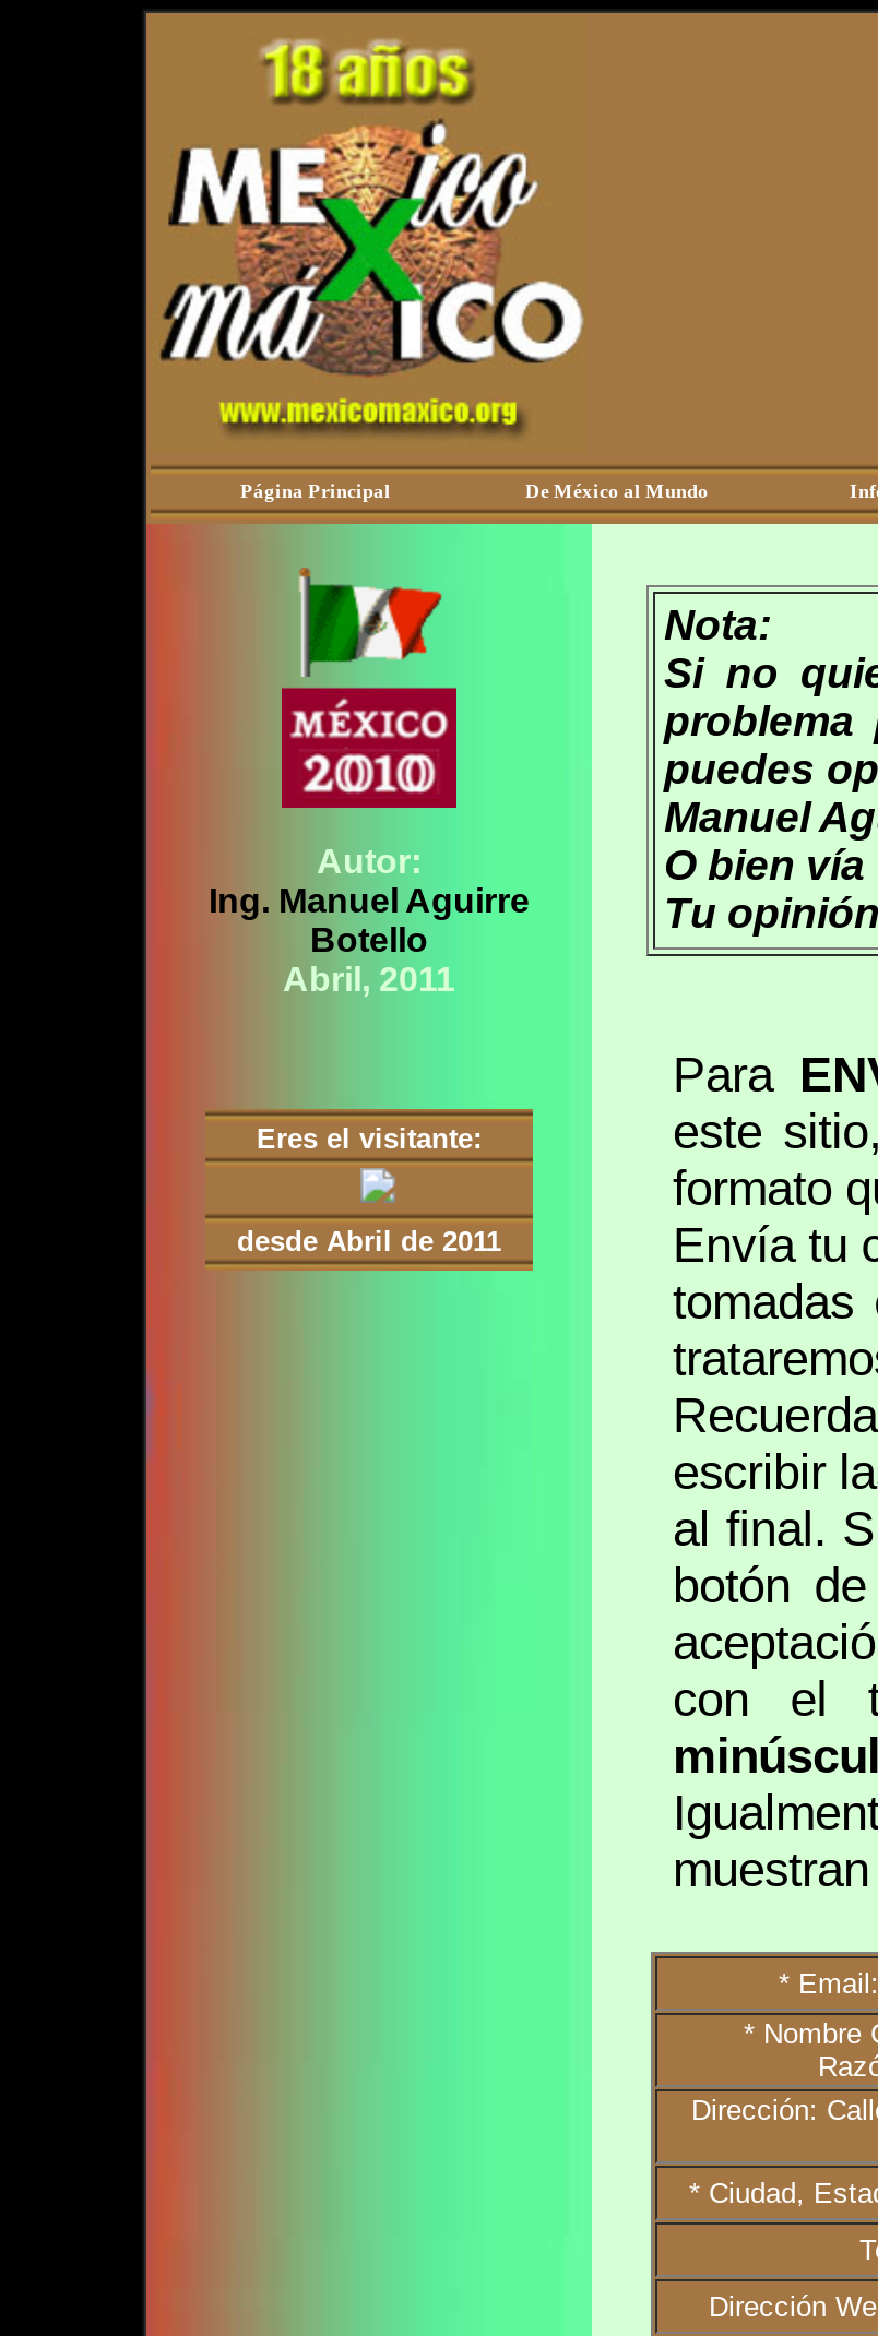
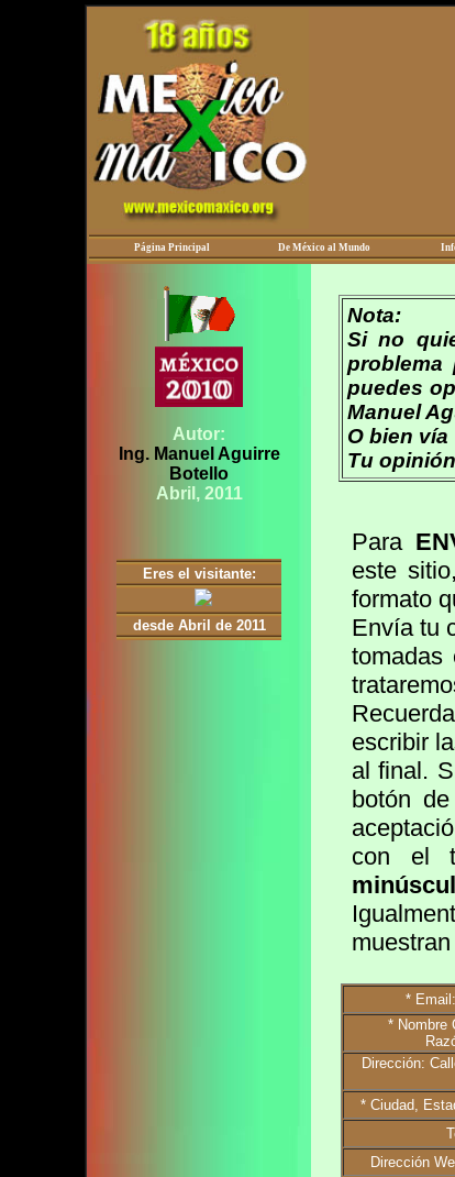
- [image]
+ [image]
